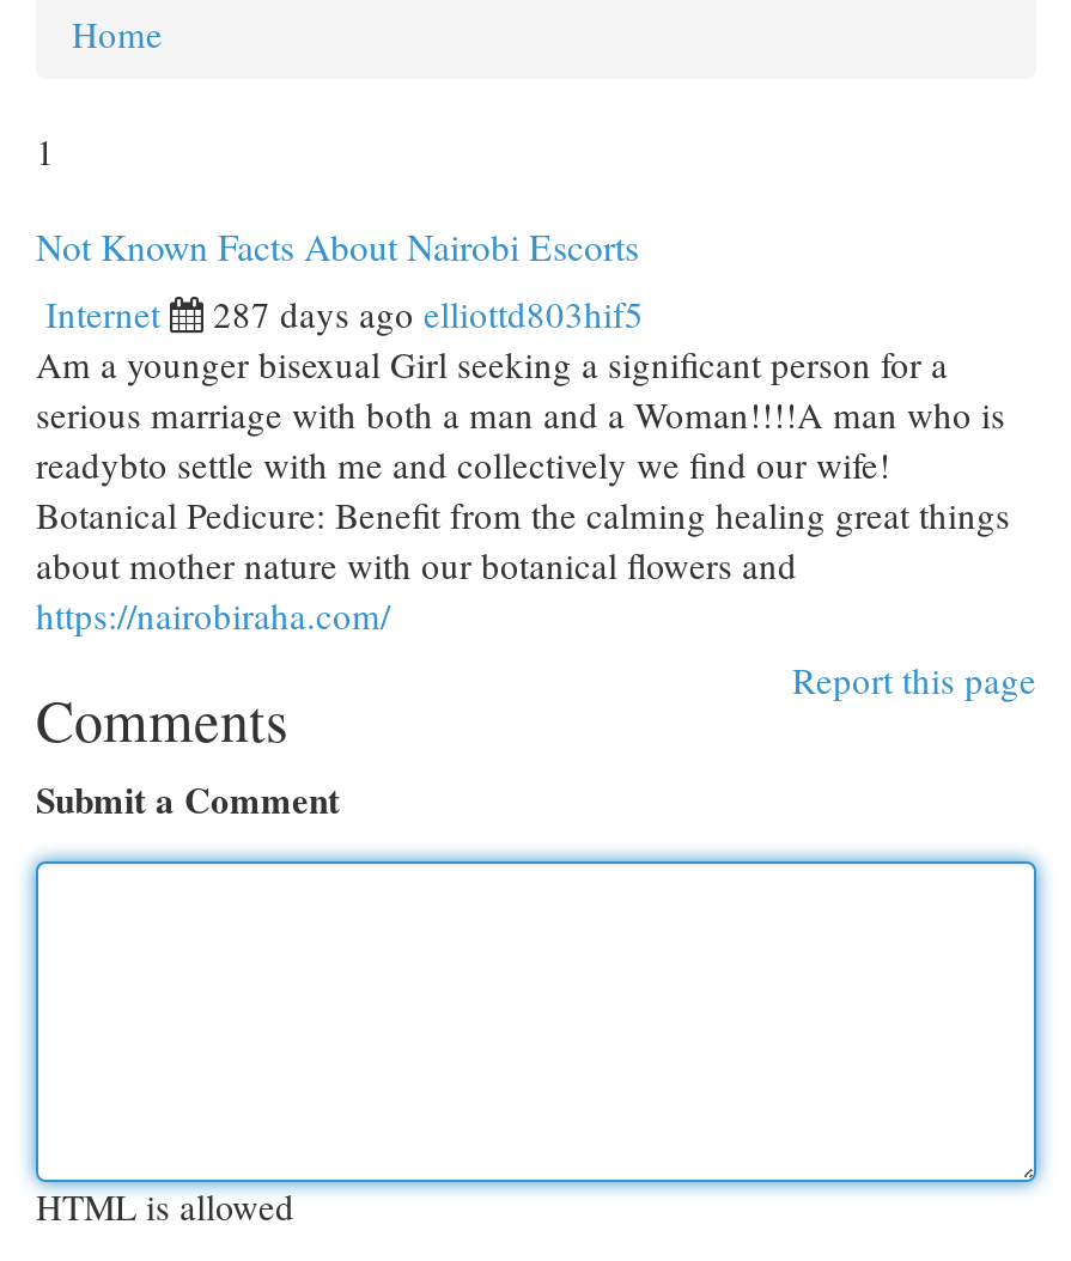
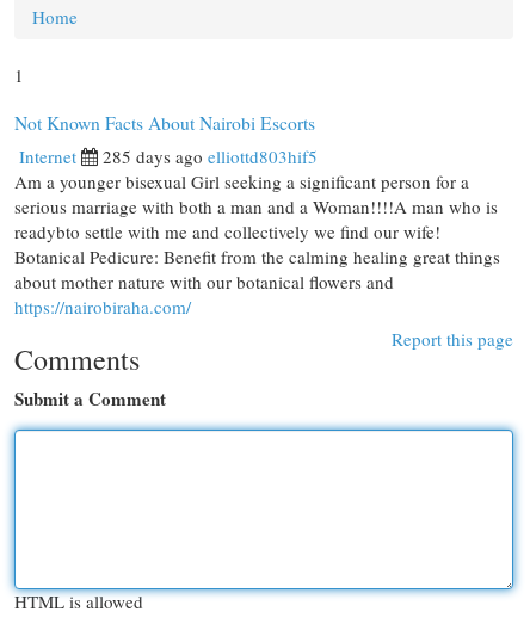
- 287 days ago elliottd803hif5
+ 285 days ago elliottd803hif5
